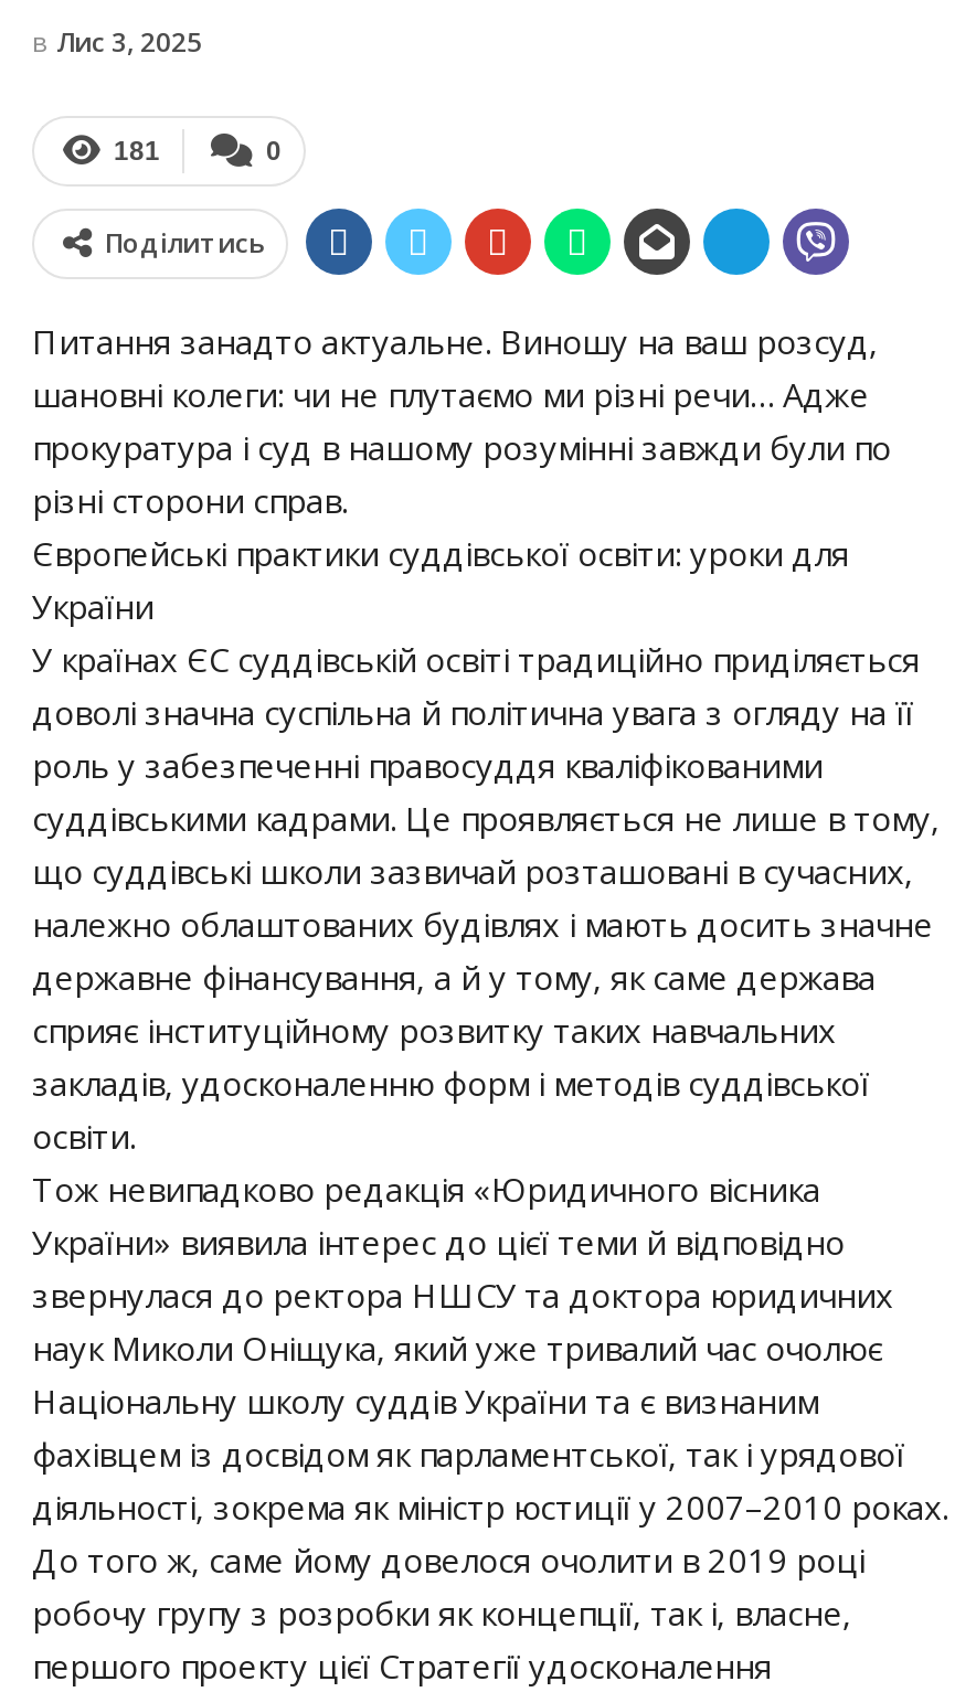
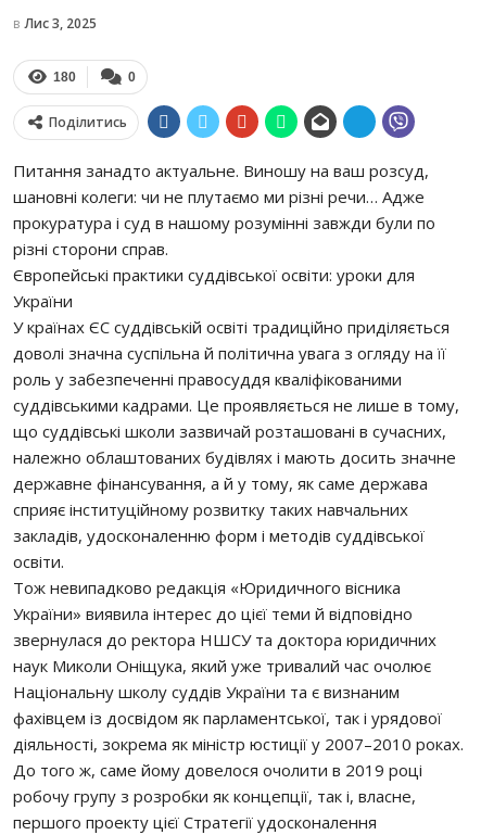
- 181
+ 180
